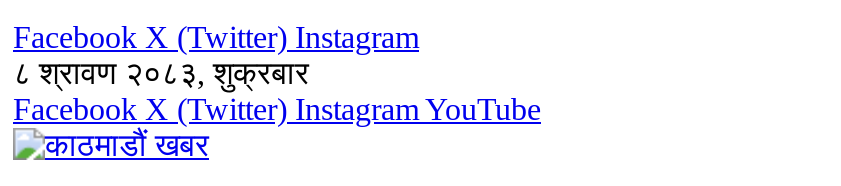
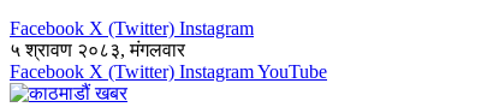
- ८ श्रावण २०८३, शुक्रबार
+ ५ श्रावण २०८३, मंगलवार
